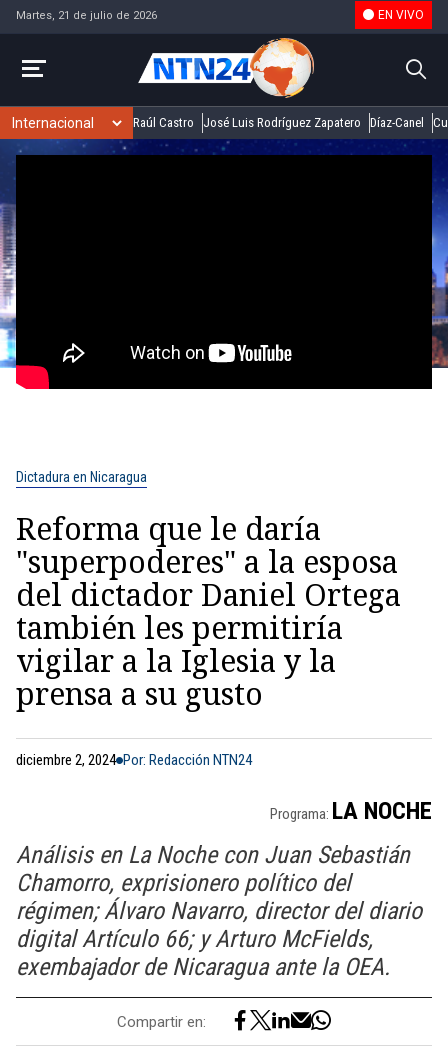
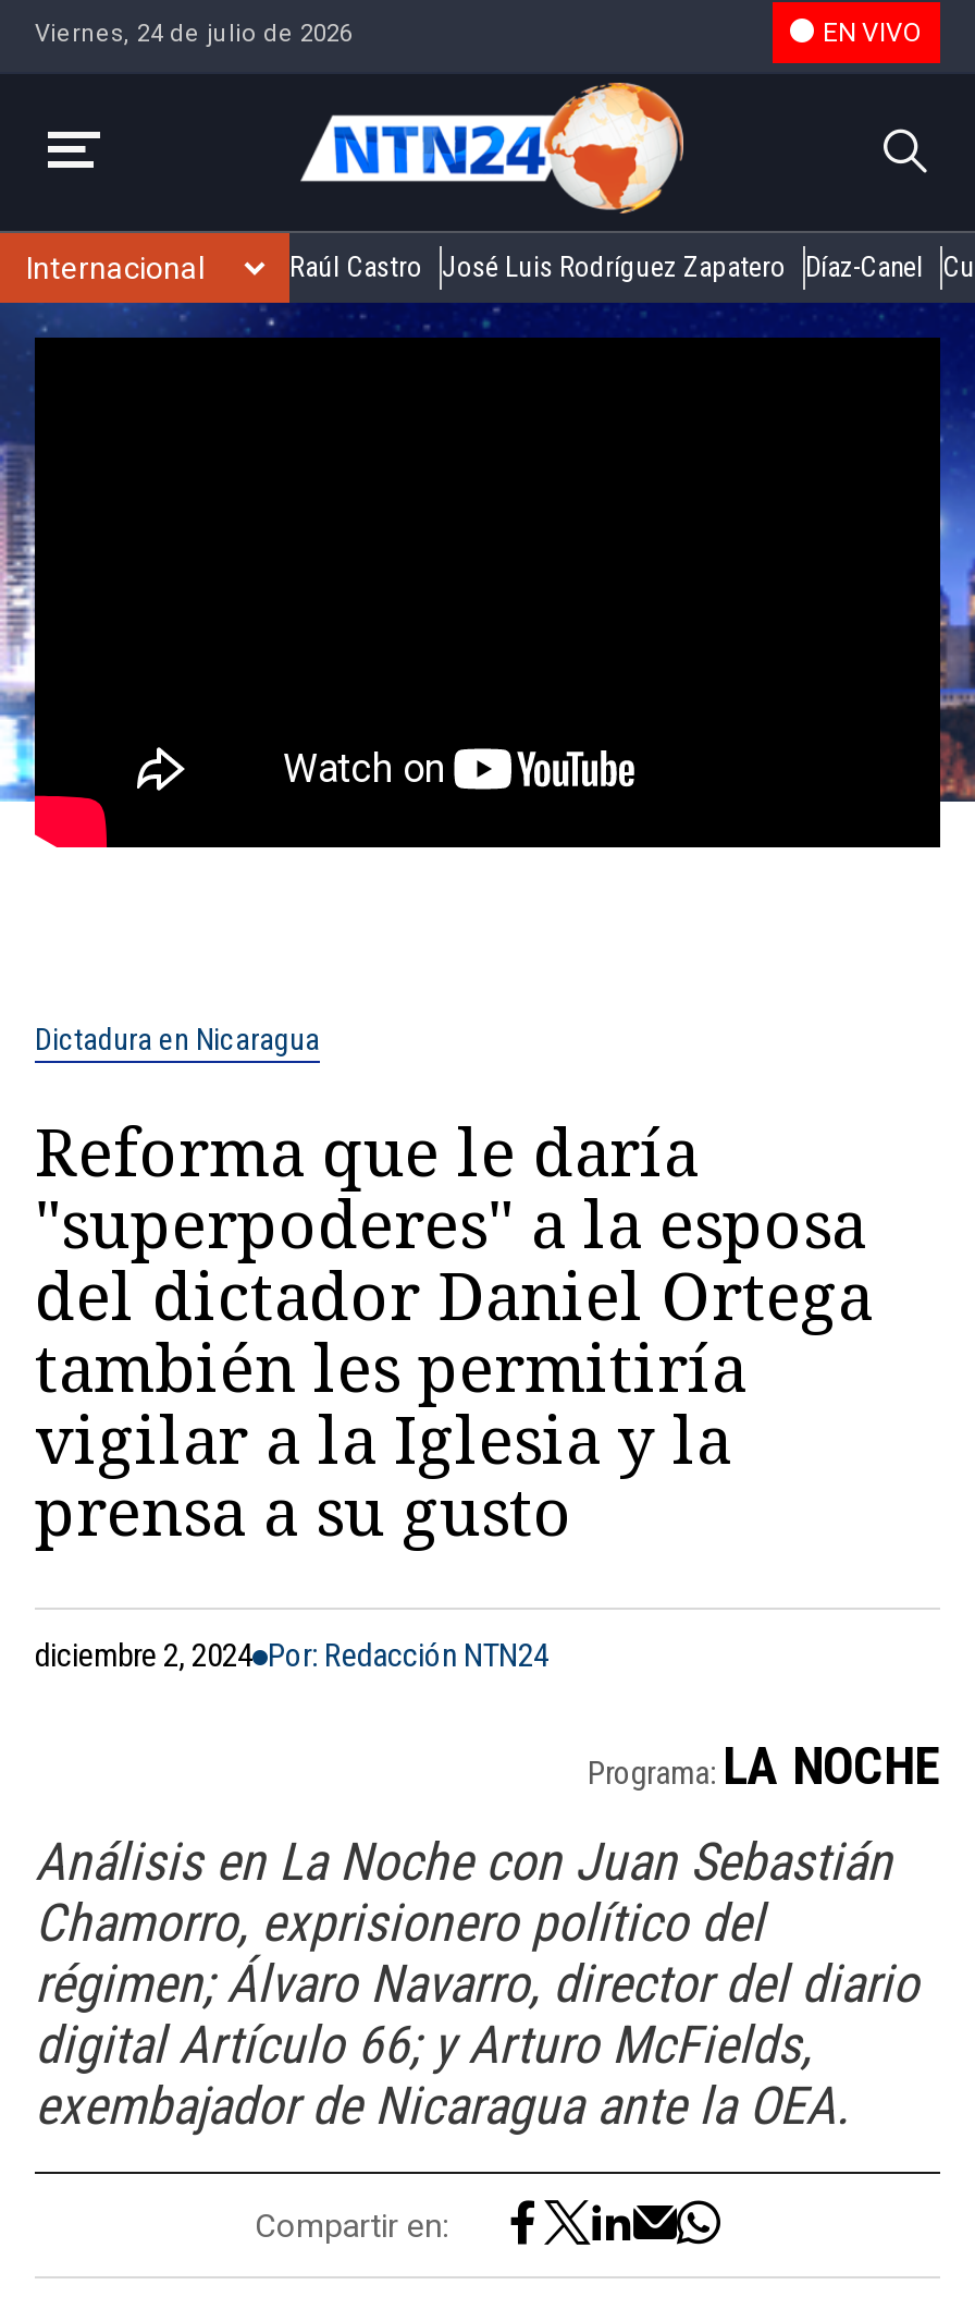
- Martes, 21 de julio de 2026
+ Viernes, 24 de julio de 2026
